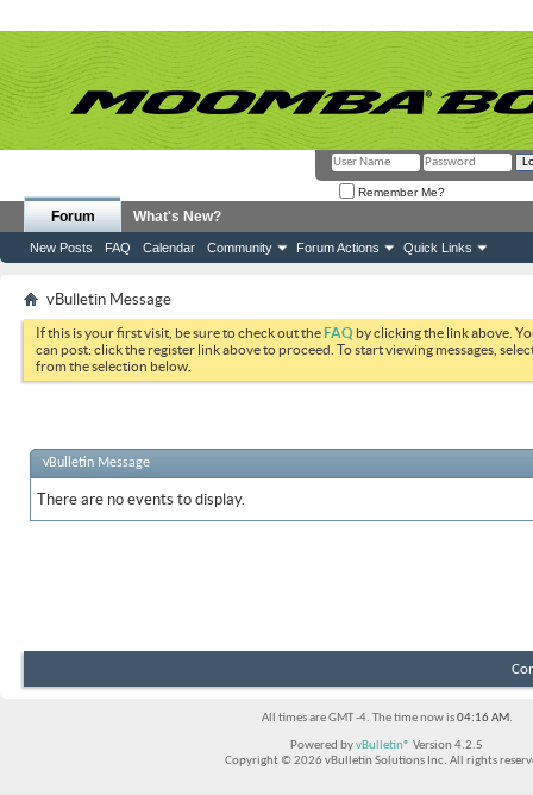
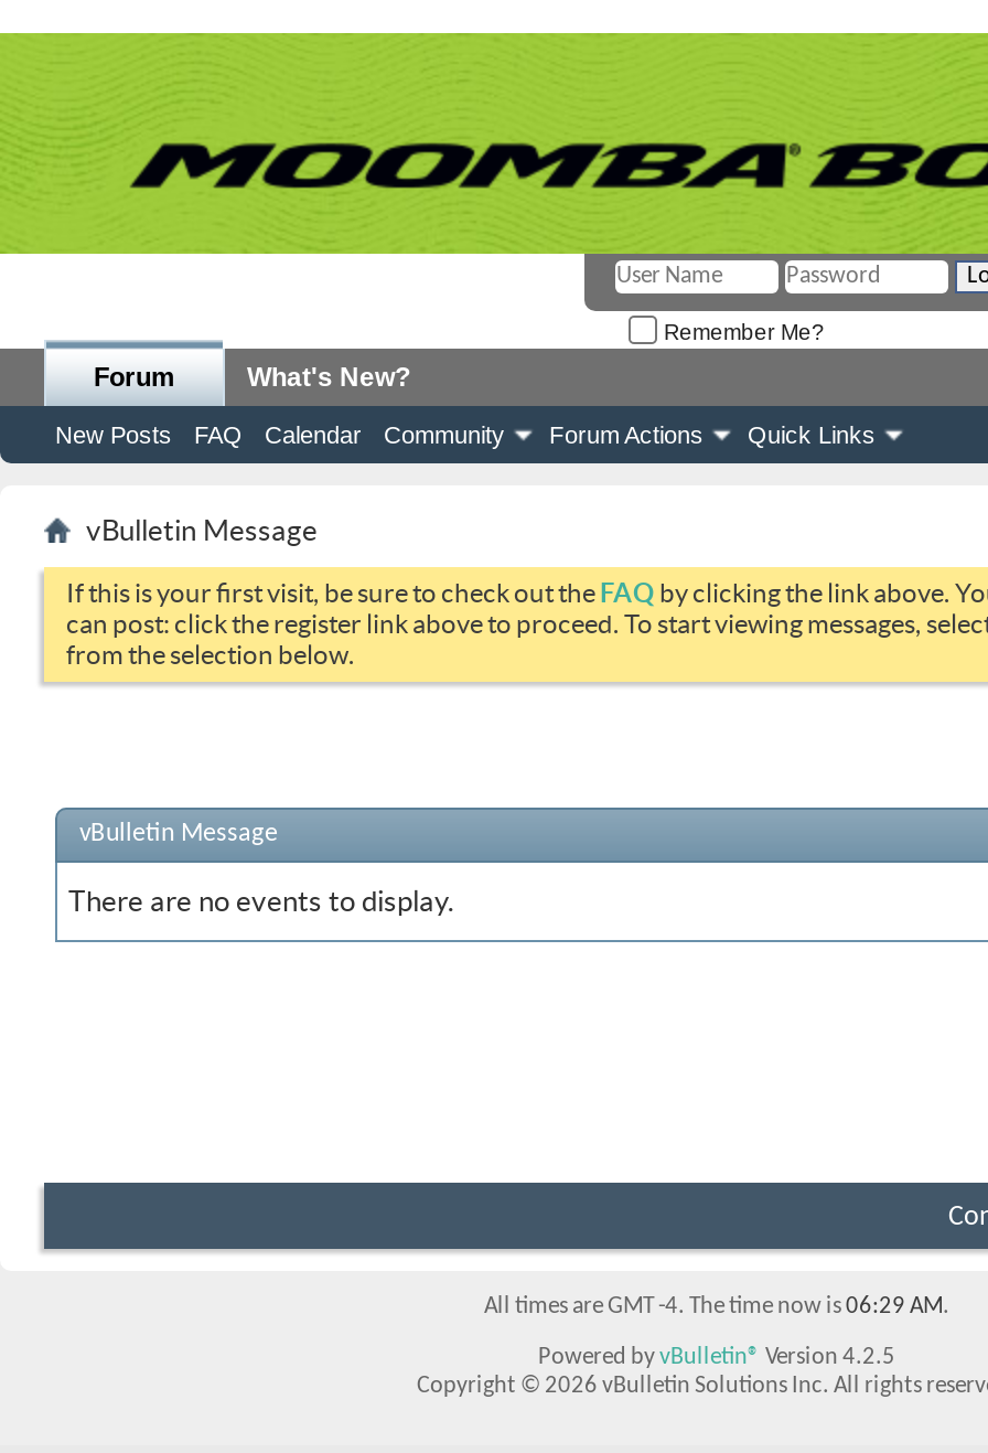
- All times are GMT -4. The time now is 04:16 AM.
+ All times are GMT -4. The time now is 06:29 AM.
